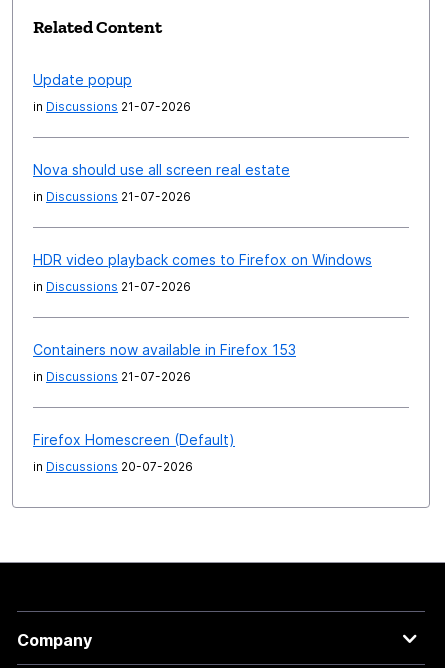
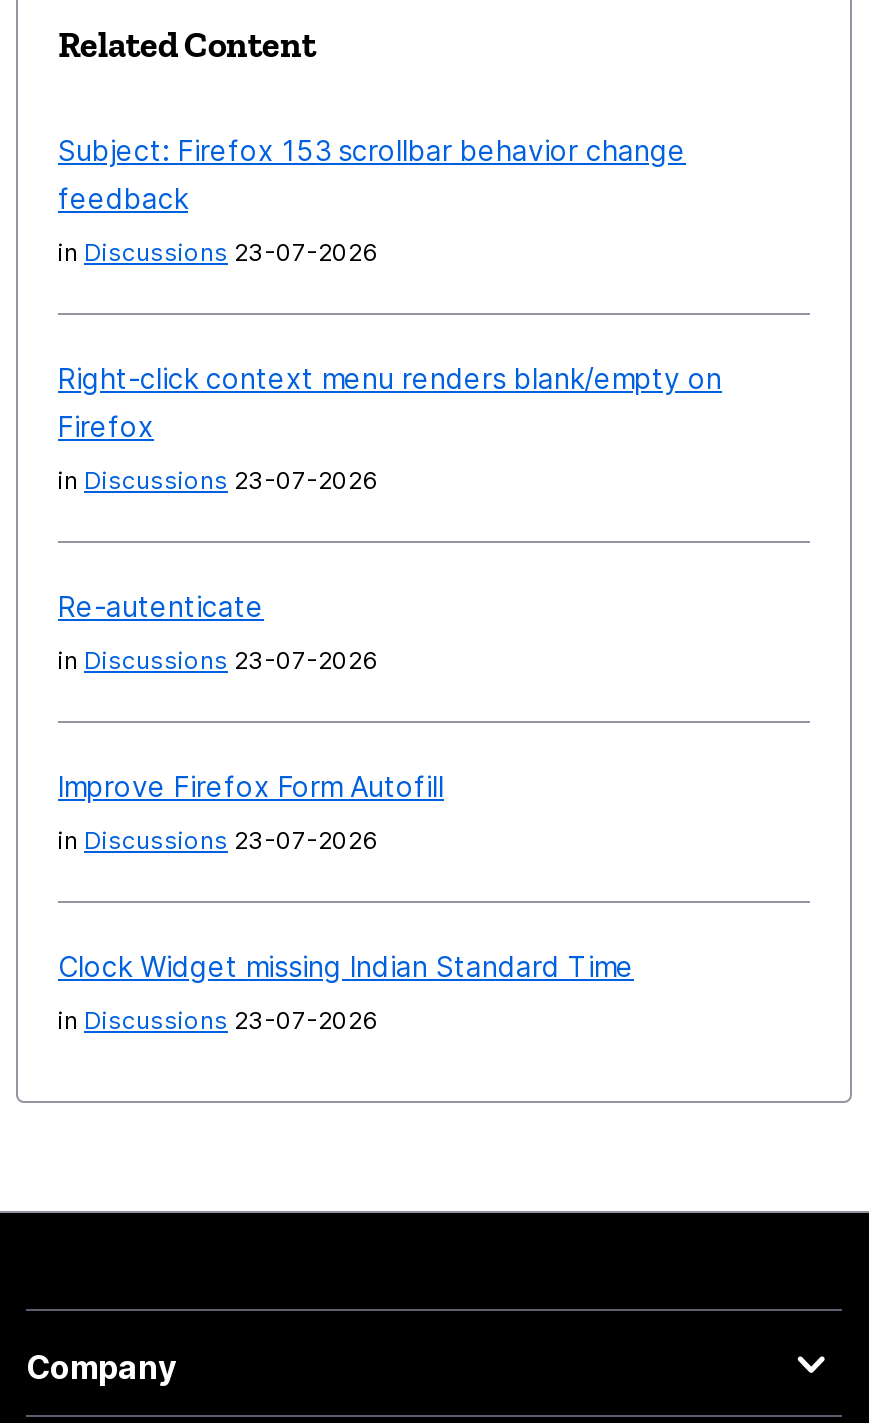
- Update popup
+ Subject: Firefox 153 scrollbar behavior change
+ feedback

- in Discussions 21-07-2026
+ in Discussions 23-07-2026

- Nova should use all screen real estate
+ Right-click context menu renders blank/empty on
+ Firefox

- in Discussions 21-07-2026
+ in Discussions 23-07-2026

- HDR video playback comes to Firefox on Windows
+ Re-autenticate

- in Discussions 21-07-2026
+ in Discussions 23-07-2026

- Containers now available in Firefox 153
+ Improve Firefox Form Autofill

- in Discussions 21-07-2026
+ in Discussions 23-07-2026

- Firefox Homescreen (Default)
+ Clock Widget missing Indian Standard Time

- in Discussions 20-07-2026
+ in Discussions 23-07-2026
